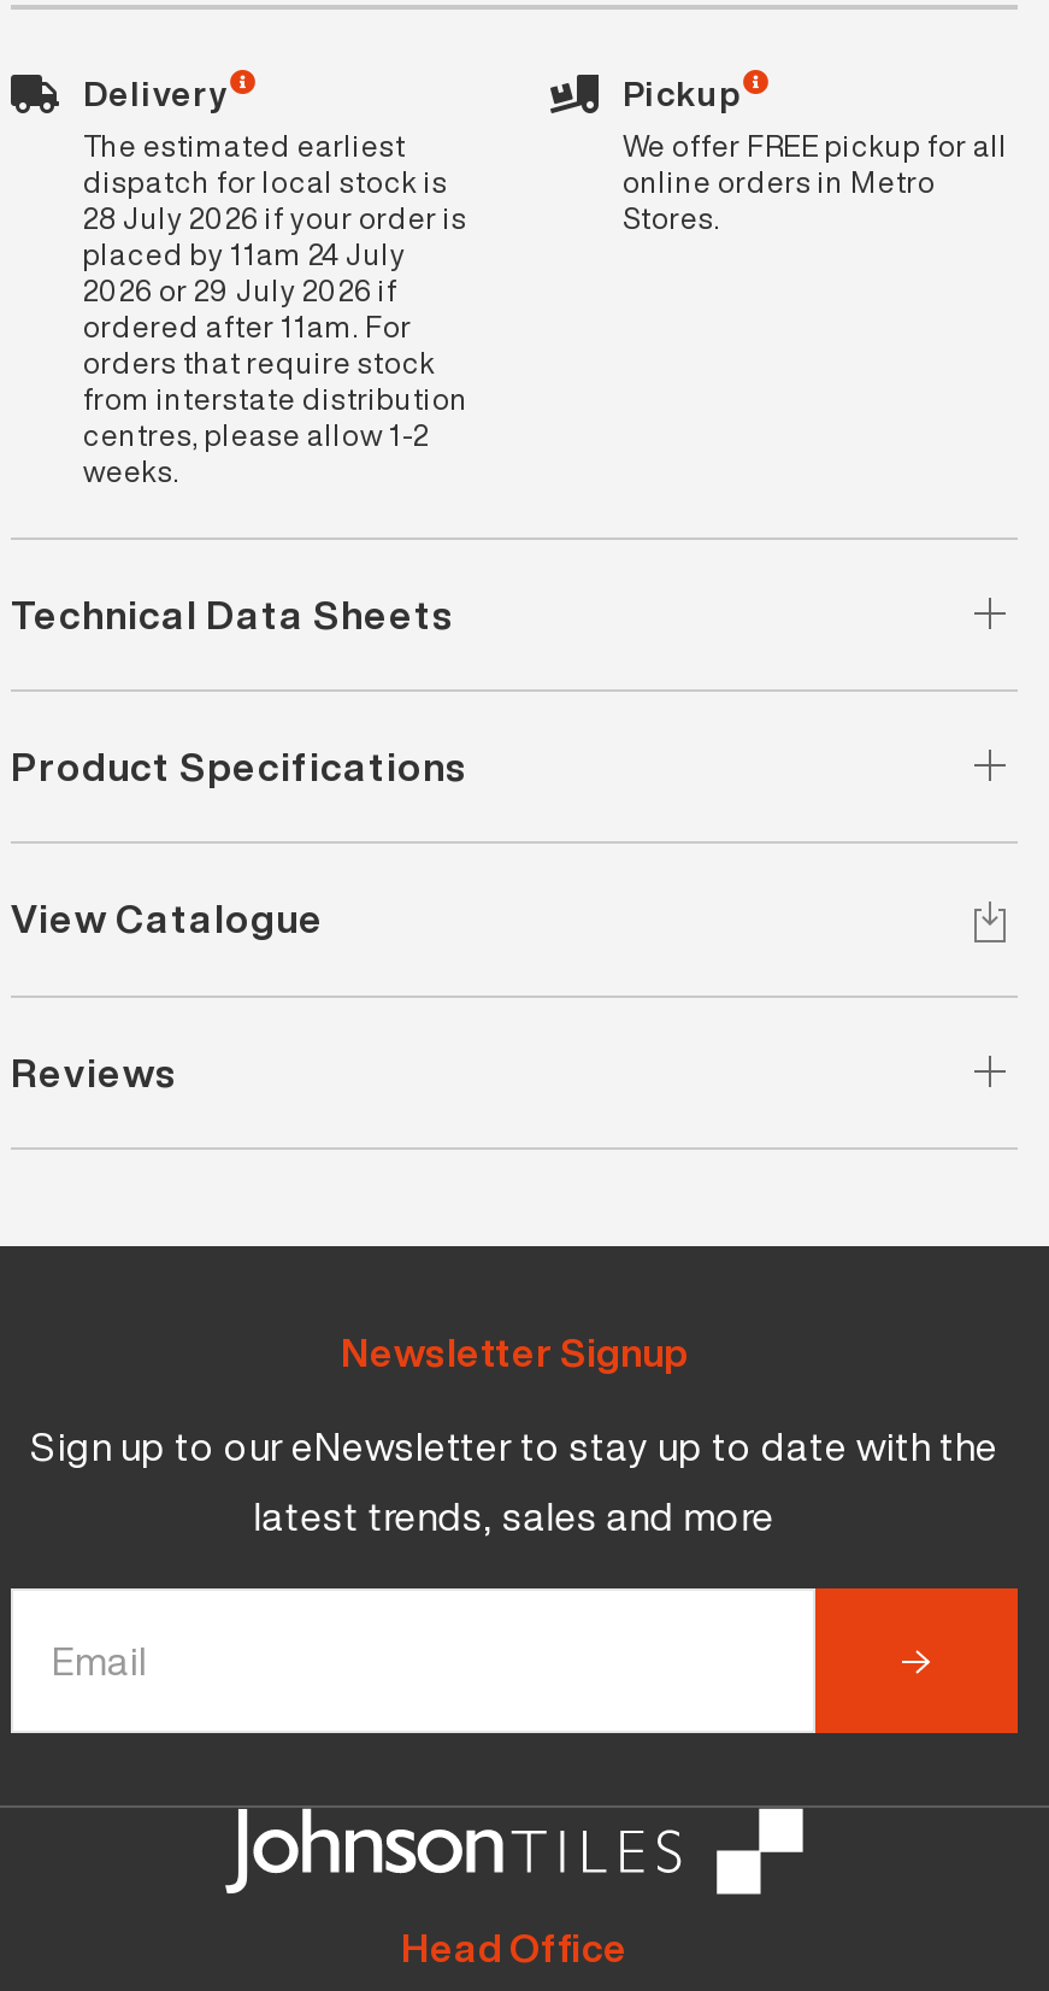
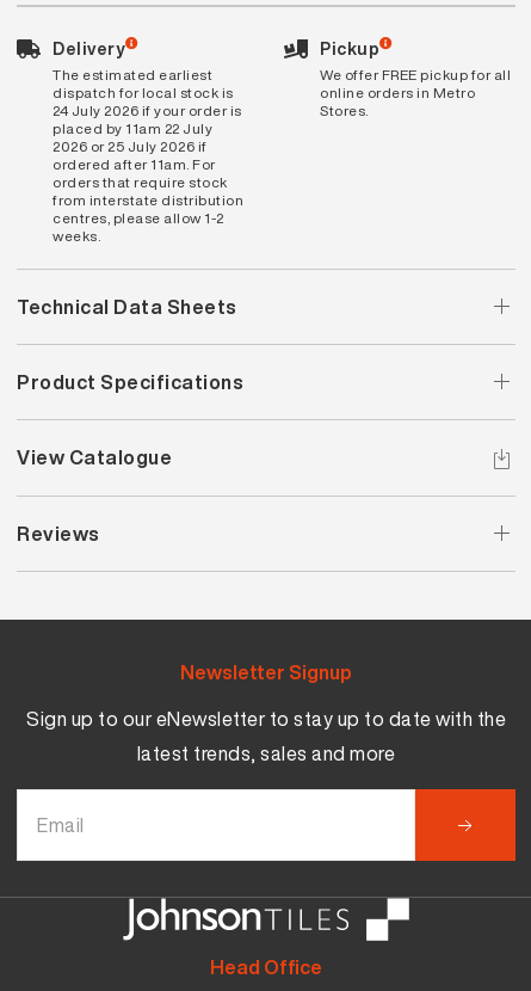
- 28 July 2026 if your order is
+ 24 July 2026 if your order is

- placed by 11am 24 July
+ placed by 11am 22 July

- 2026 or 29 July 2026 if
+ 2026 or 25 July 2026 if
